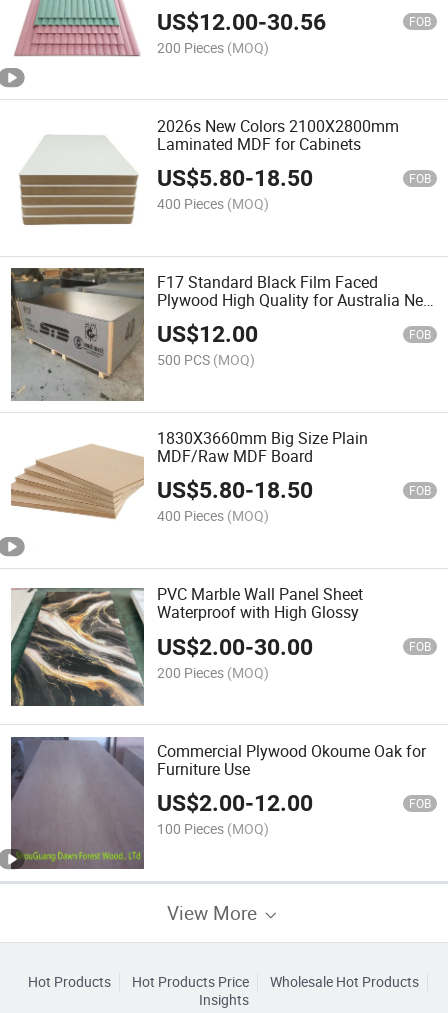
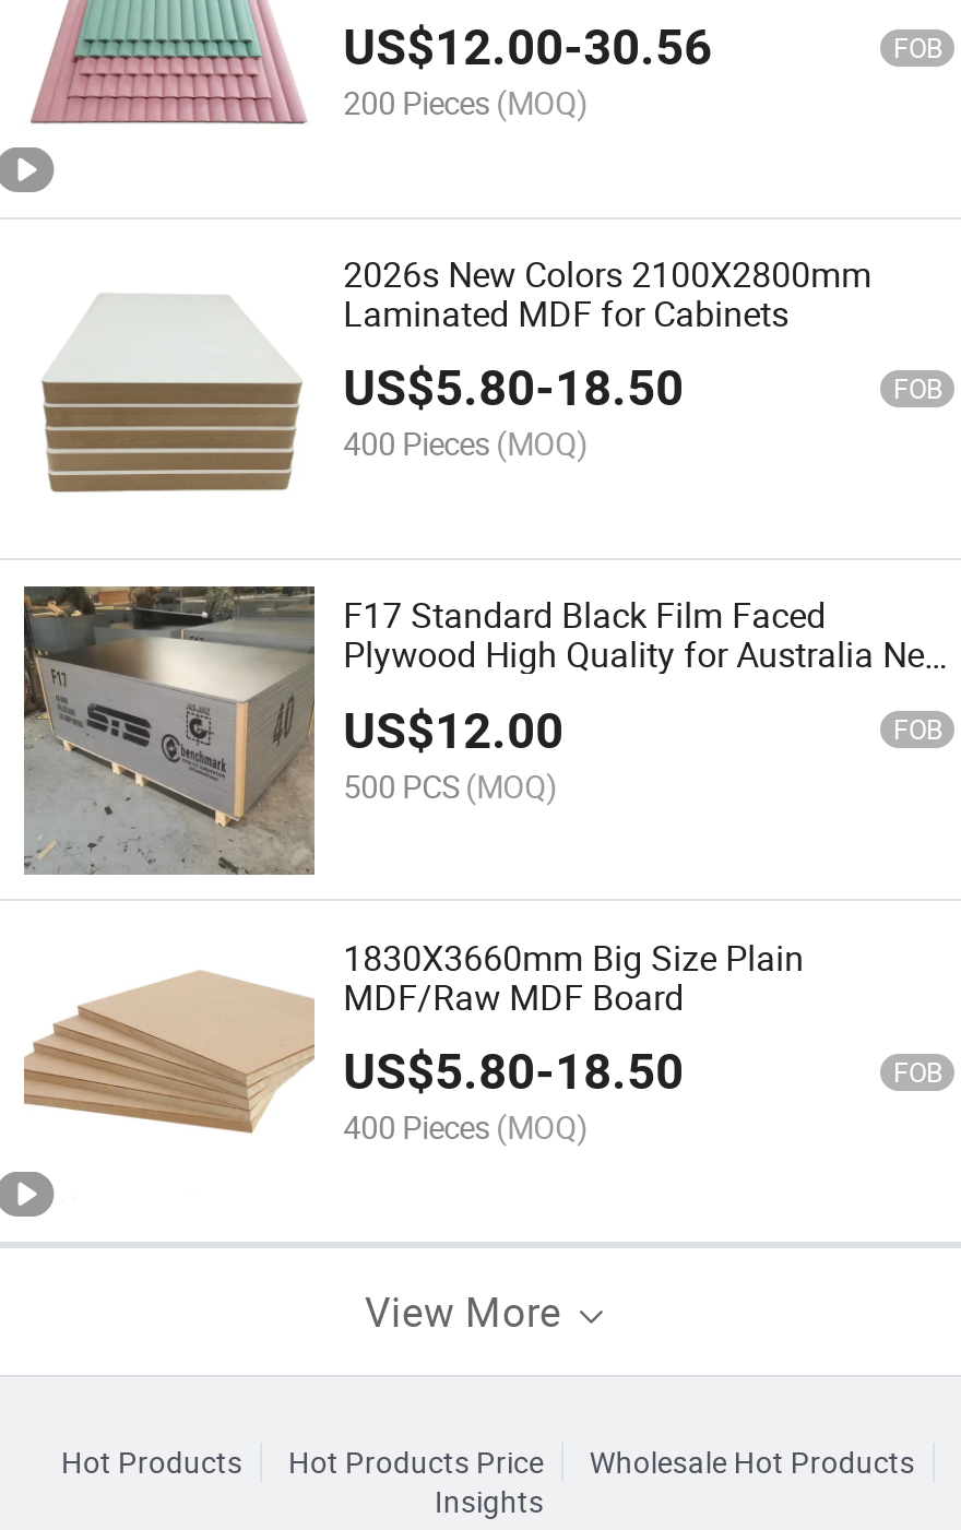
- [image]
- PVC Marble Wall Panel Sheet
- Waterproof with High Glossy
- US$2.00-30.00
- FOB
- 200 Pieces (MOQ)

- [image]
- Commercial Plywood Okoume Oak for
- Furniture Use
- US$2.00-12.00
- FOB
- 100 Pieces (MOQ)
